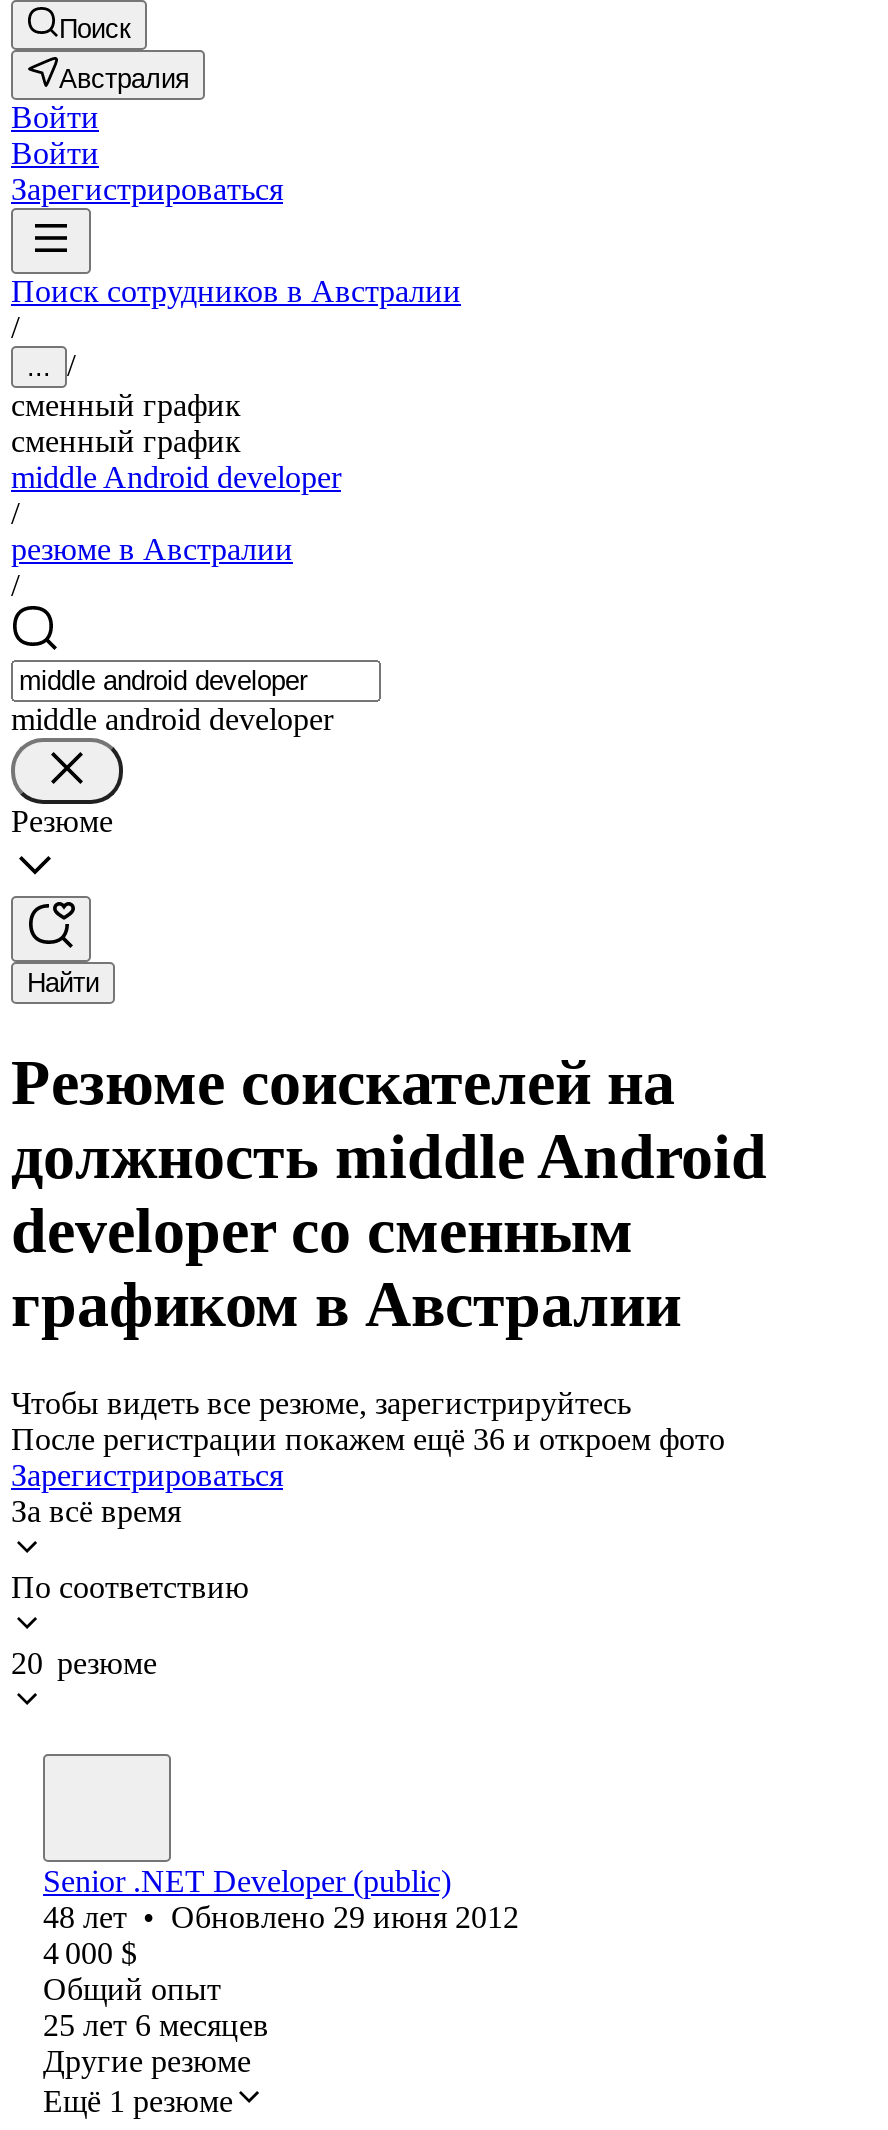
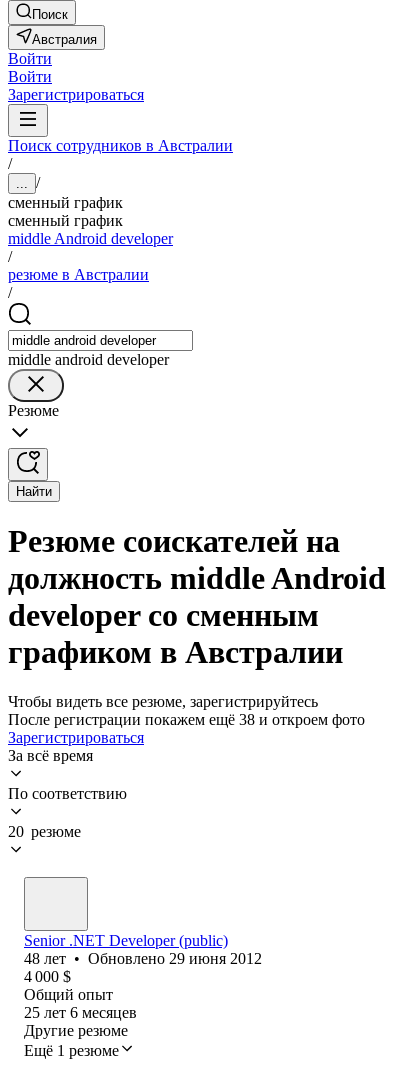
- После регистрации покажем ещё 36 и откроем фото
+ После регистрации покажем ещё 38 и откроем фото
